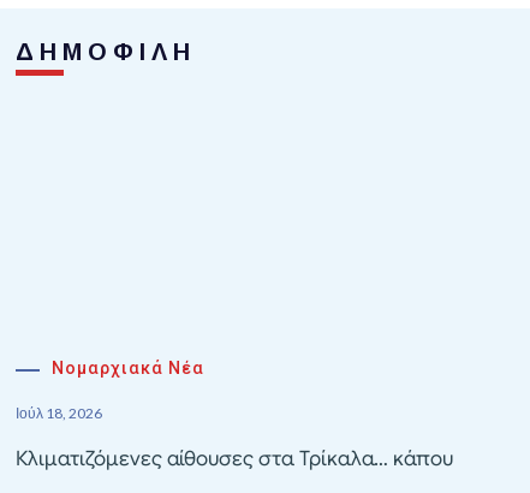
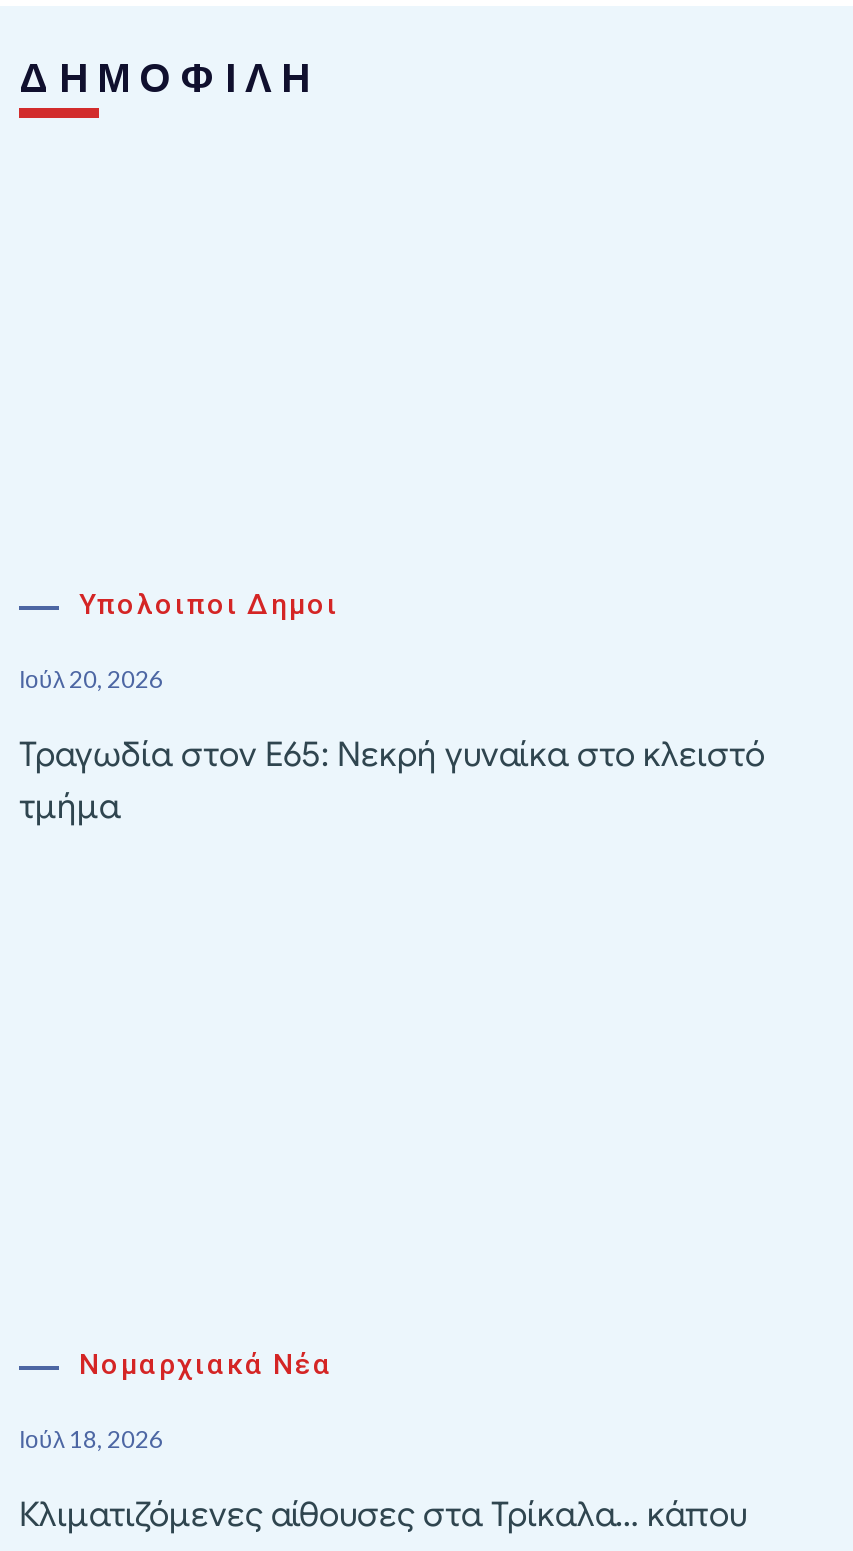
+ Υπολοιποι Δημοι
+ Ιούλ 20, 2026
+ Τραγωδία στον Ε65: Νεκρή γυναίκα στο κλειστό
+ τμήμα
